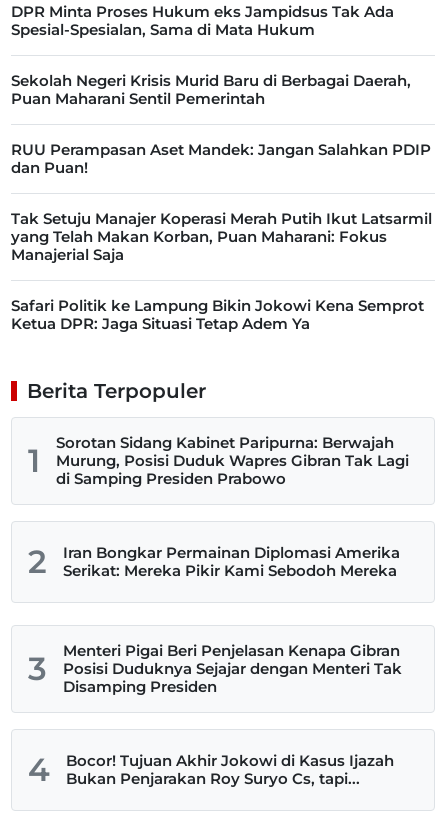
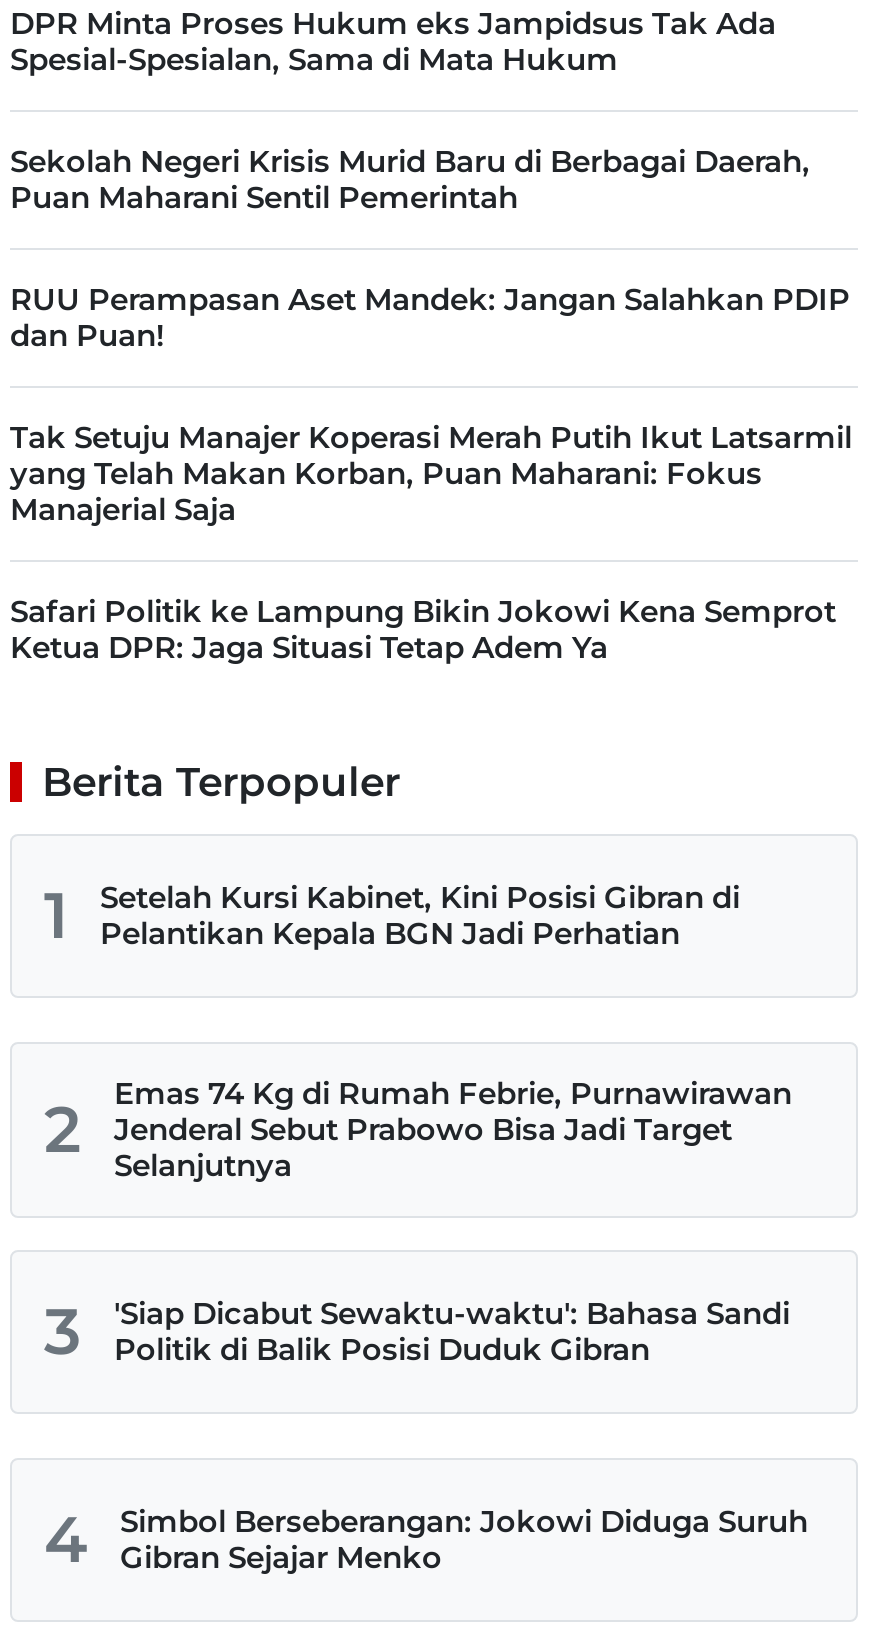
- Sorotan Sidang Kabinet Paripurna: Berwajah
- Murung, Posisi Duduk Wapres Gibran Tak Lagi
- di Samping Presiden Prabowo
+ Setelah Kursi Kabinet, Kini Posisi Gibran di
+ Pelantikan Kepala BGN Jadi Perhatian

- Iran Bongkar Permainan Diplomasi Amerika
- Serikat: Mereka Pikir Kami Sebodoh Mereka
+ Emas 74 Kg di Rumah Febrie, Purnawirawan
+ Jenderal Sebut Prabowo Bisa Jadi Target
+ Selanjutnya

- Menteri Pigai Beri Penjelasan Kenapa Gibran
- Posisi Duduknya Sejajar dengan Menteri Tak
- Disamping Presiden
+ 'Siap Dicabut Sewaktu-waktu': Bahasa Sandi
+ Politik di Balik Posisi Duduk Gibran

- Bocor! Tujuan Akhir Jokowi di Kasus Ijazah
- Bukan Penjarakan Roy Suryo Cs, tapi...
+ Simbol Berseberangan: Jokowi Diduga Suruh
+ Gibran Sejajar Menko
